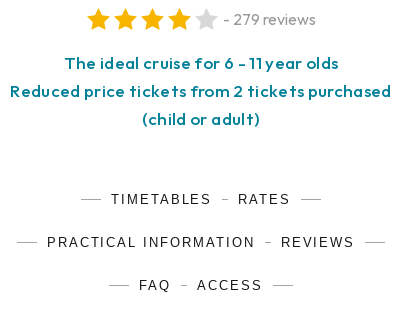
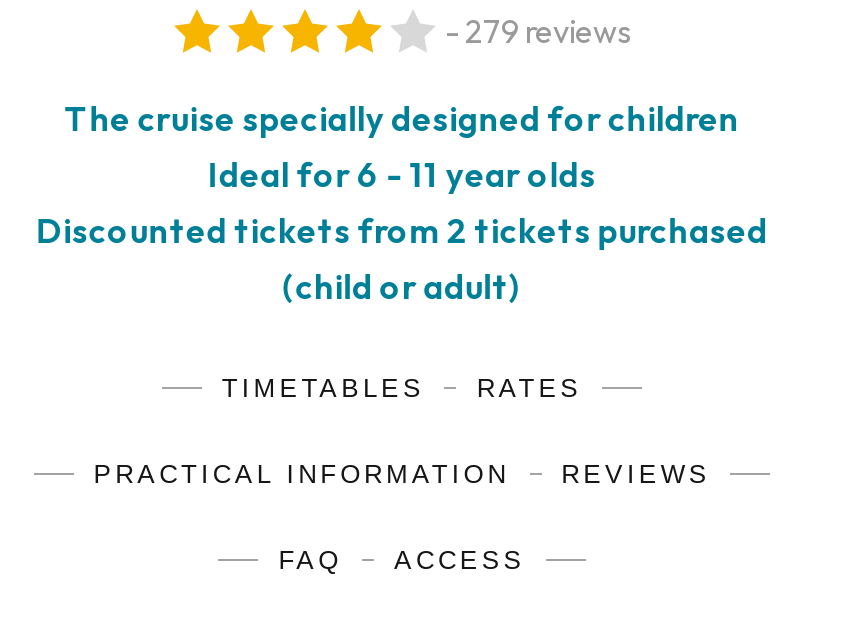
- The ideal cruise for 6 - 11 year olds
- Reduced price tickets from 2 tickets purchased
+ The cruise specially designed for children
+ Ideal for 6 - 11 year olds
+ Discounted tickets from 2 tickets purchased

moved down: (child or adult)
